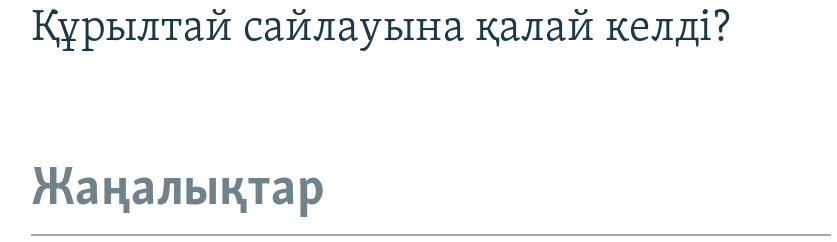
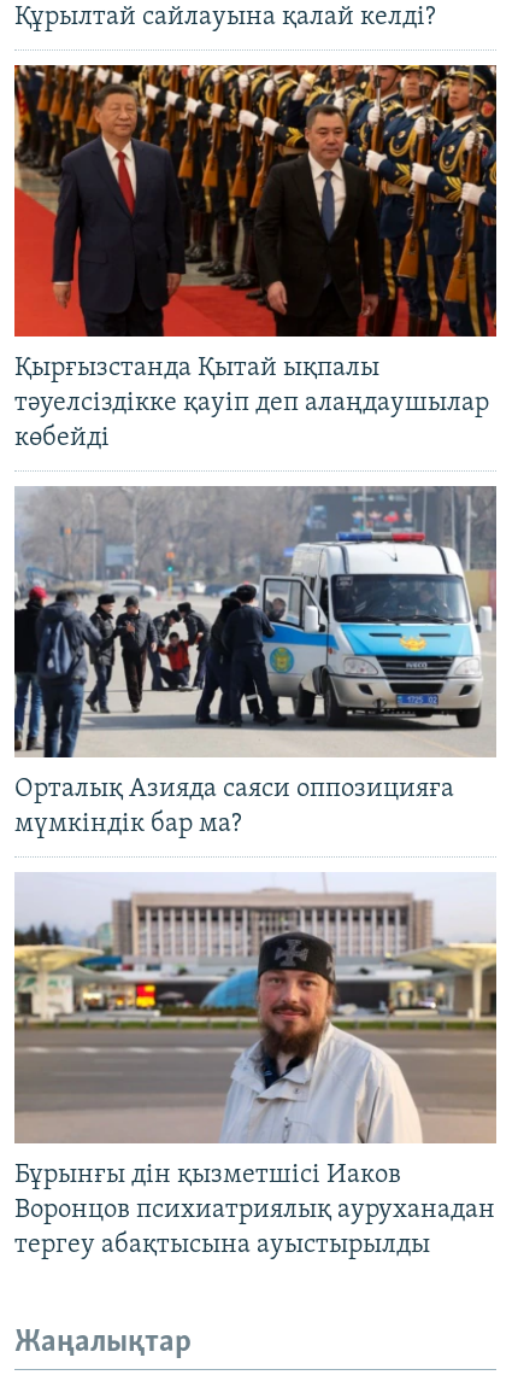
+ [image]
+ Қырғызстанда Қытай ықпалы
+ тәуелсіздікке қауіп деп алаңдаушылар
+ көбейді

+ [image]
+ Орталық Азияда саяси оппозицияға
+ мүмкіндік бар ма?

+ [image]
+ Бұрынғы дін қызметшісі Иаков
+ Воронцов психиатриялық ауруханадан
+ тергеу абақтысына ауыстырылды
